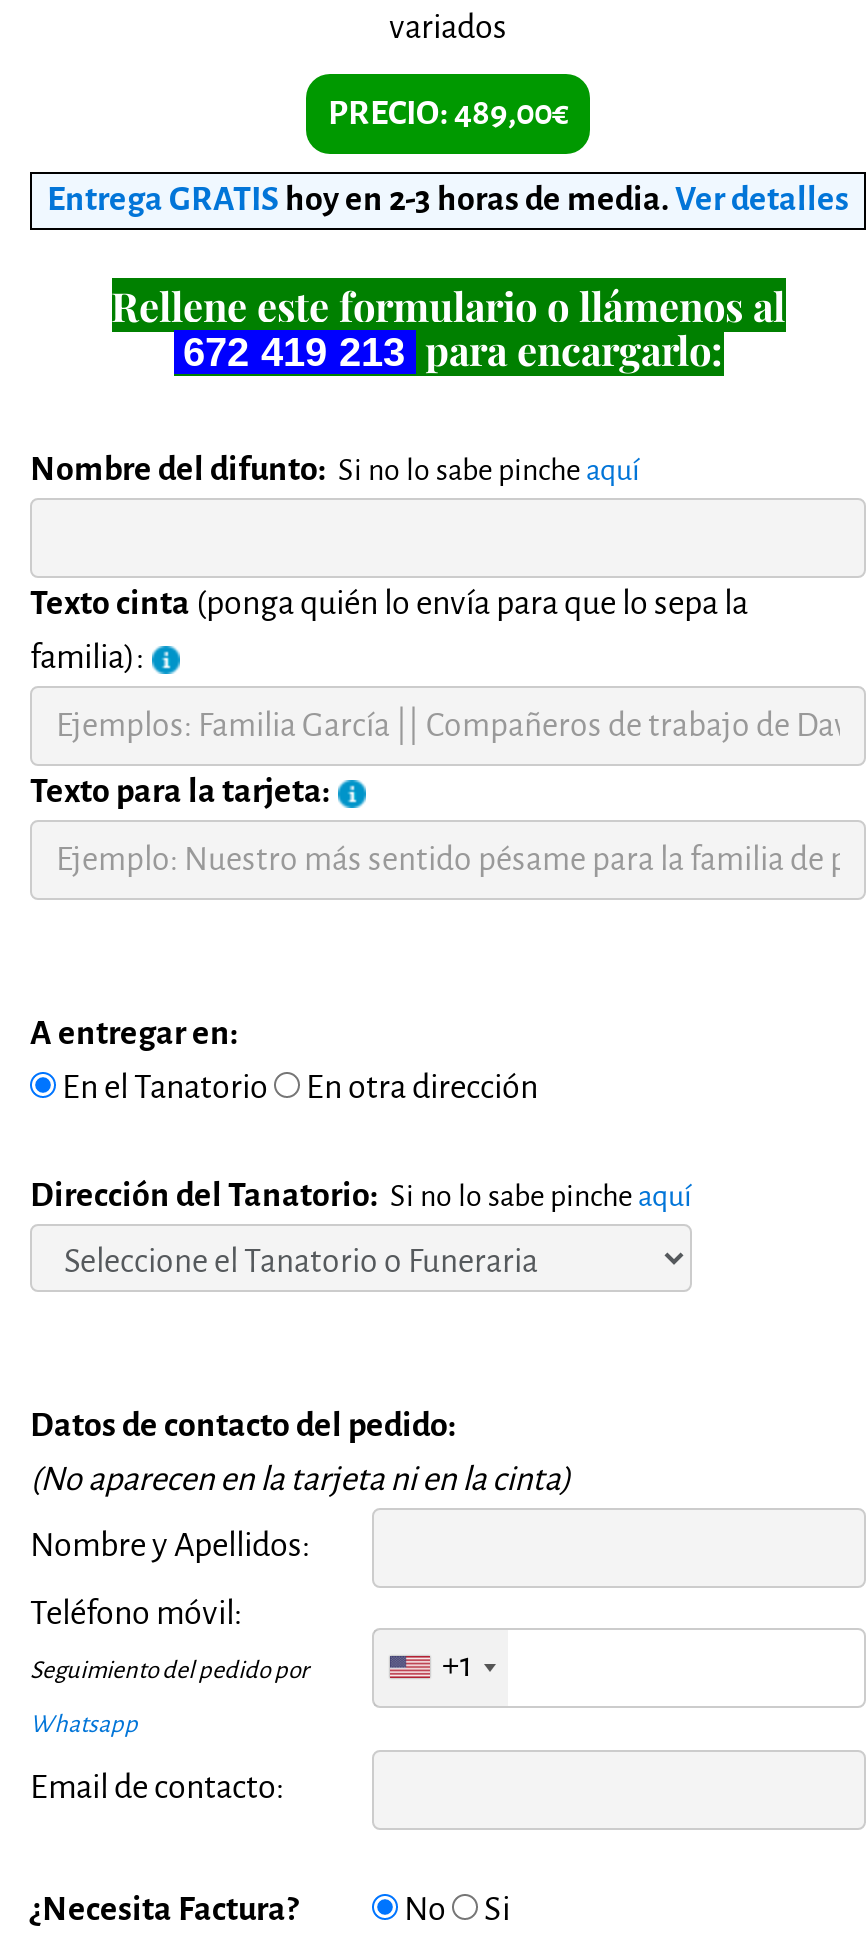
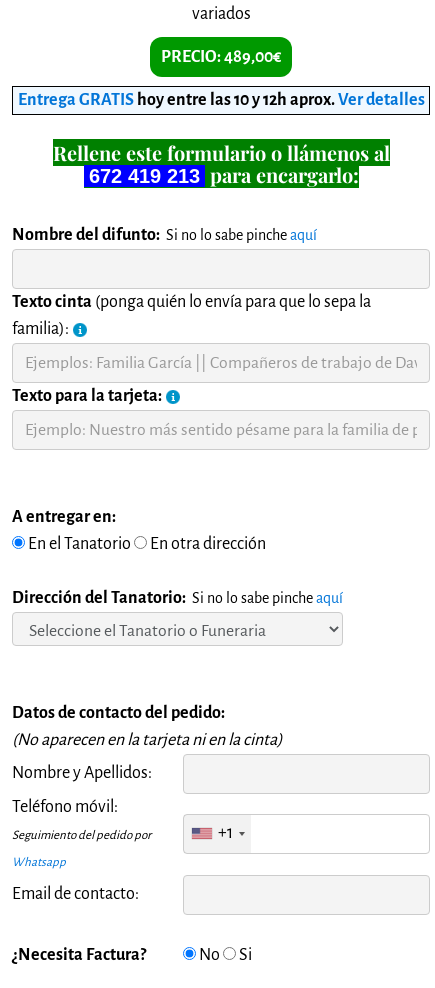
- Entrega GRATIS hoy en 2-3 horas de media. Ver detalles
+ Entrega GRATIS hoy entre las 10 y 12h aprox. Ver detalles
